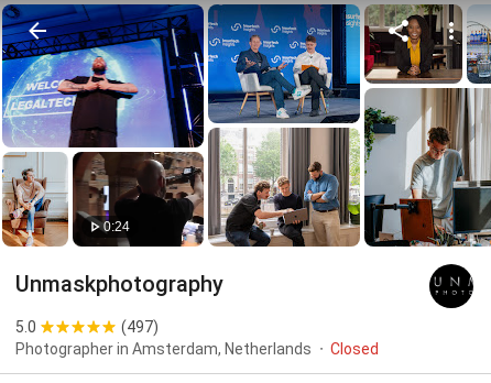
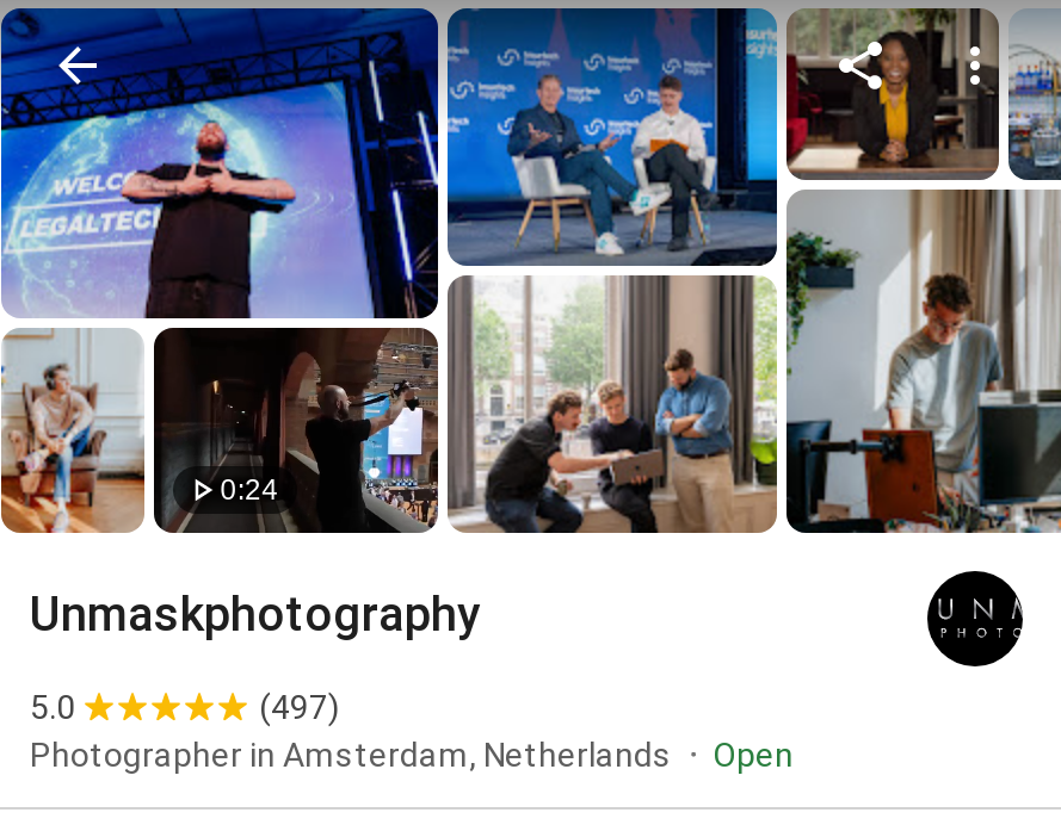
- [image]
+ [image]

- Closed
+ Open
